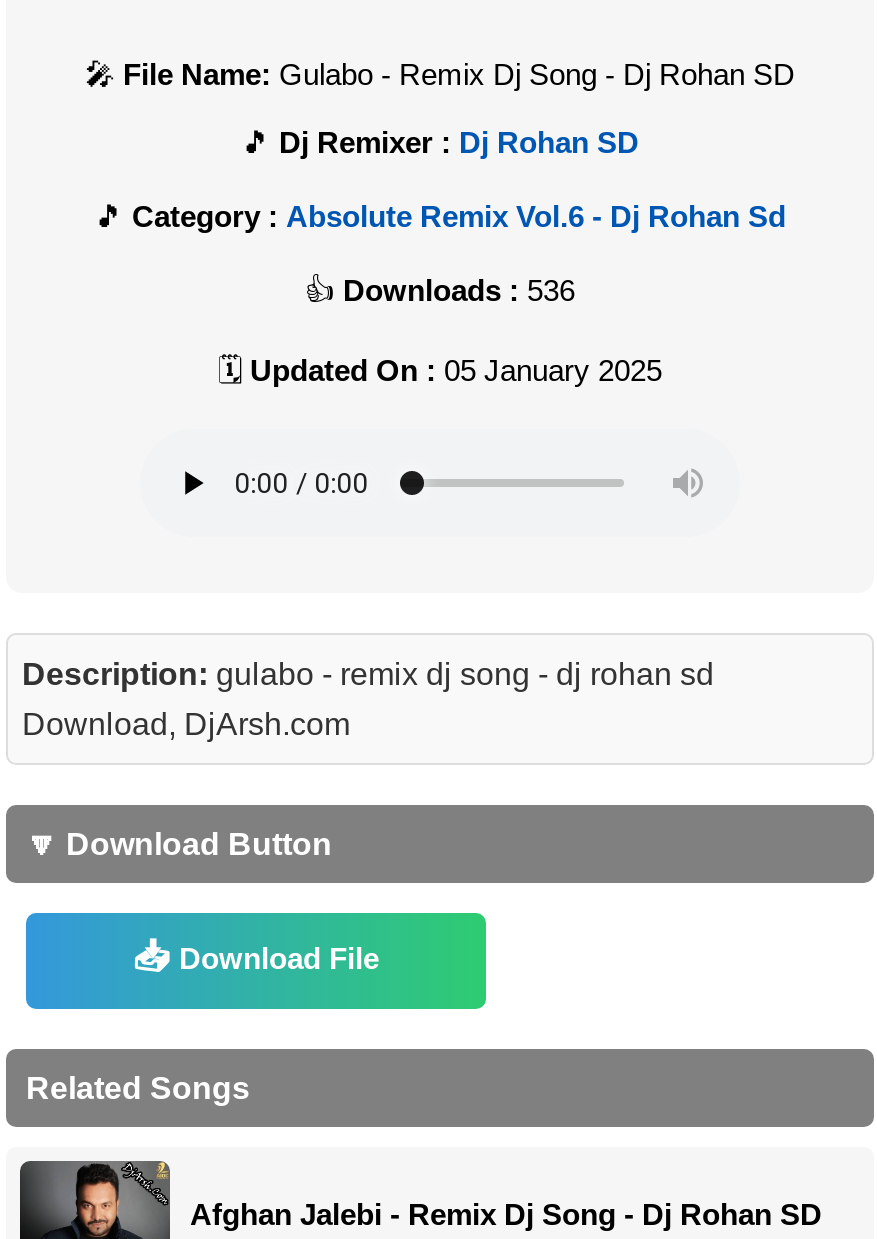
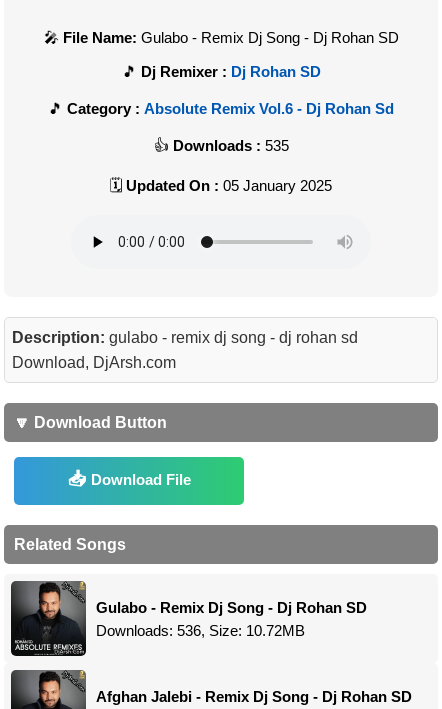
- Downloads : 536
+ Downloads : 535

+ [image]
+ Gulabo - Remix Dj Song - Dj Rohan SD
+ Downloads: 536, Size: 10.72MB
